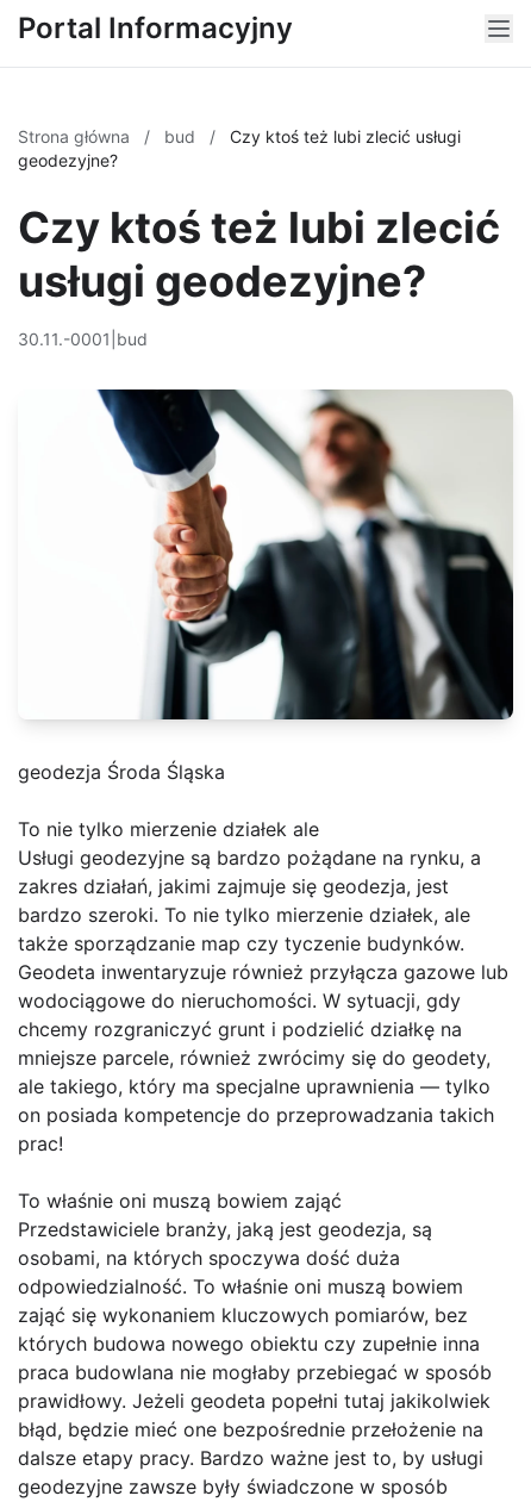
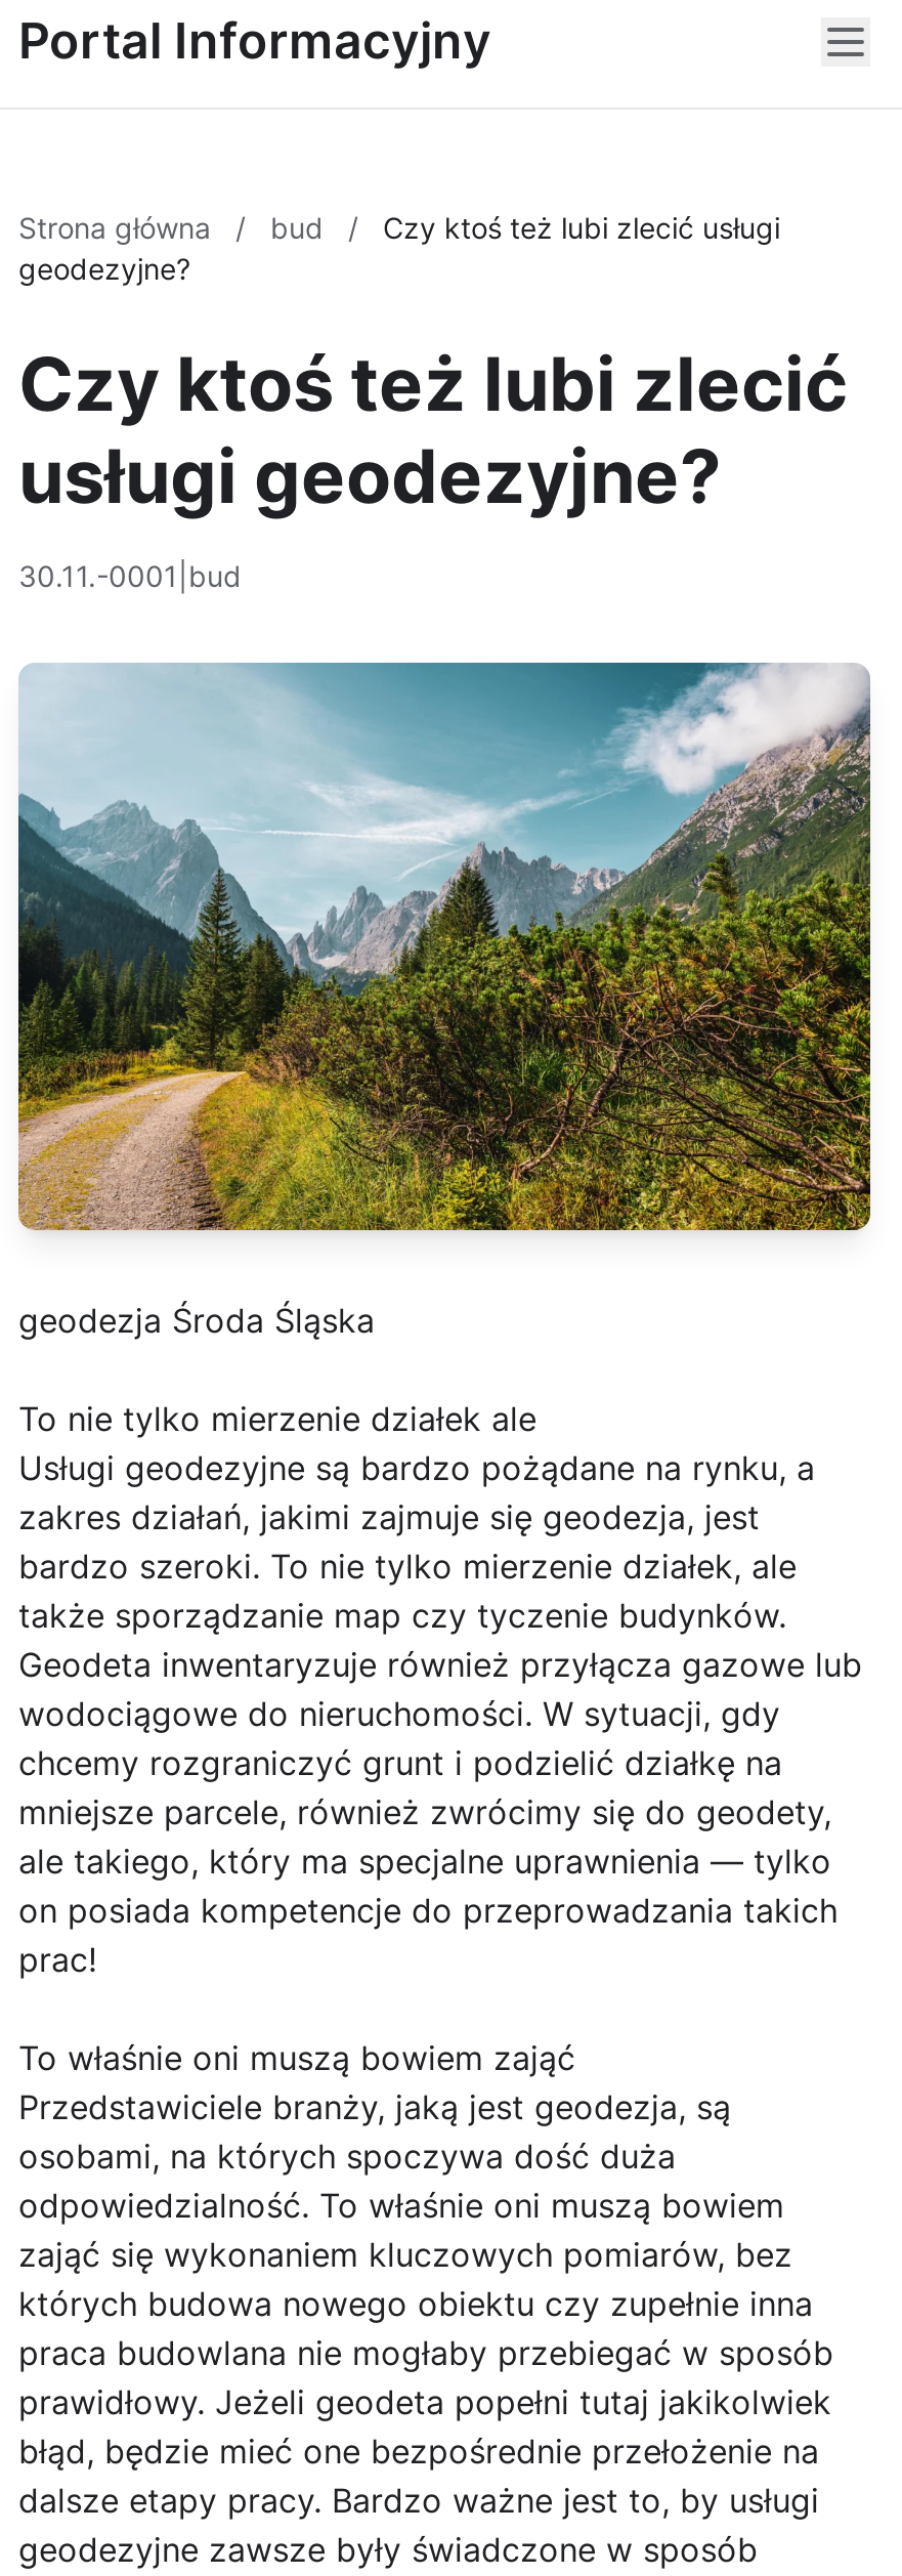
- [image]
+ [image]
